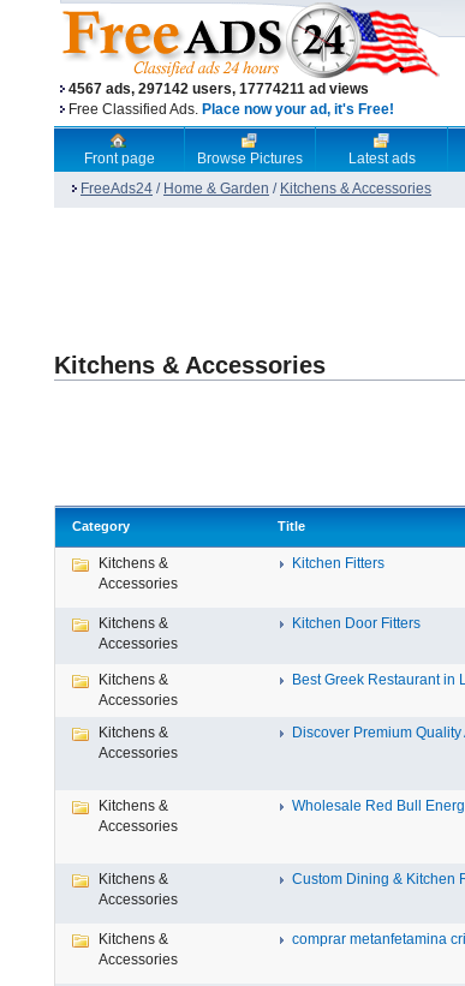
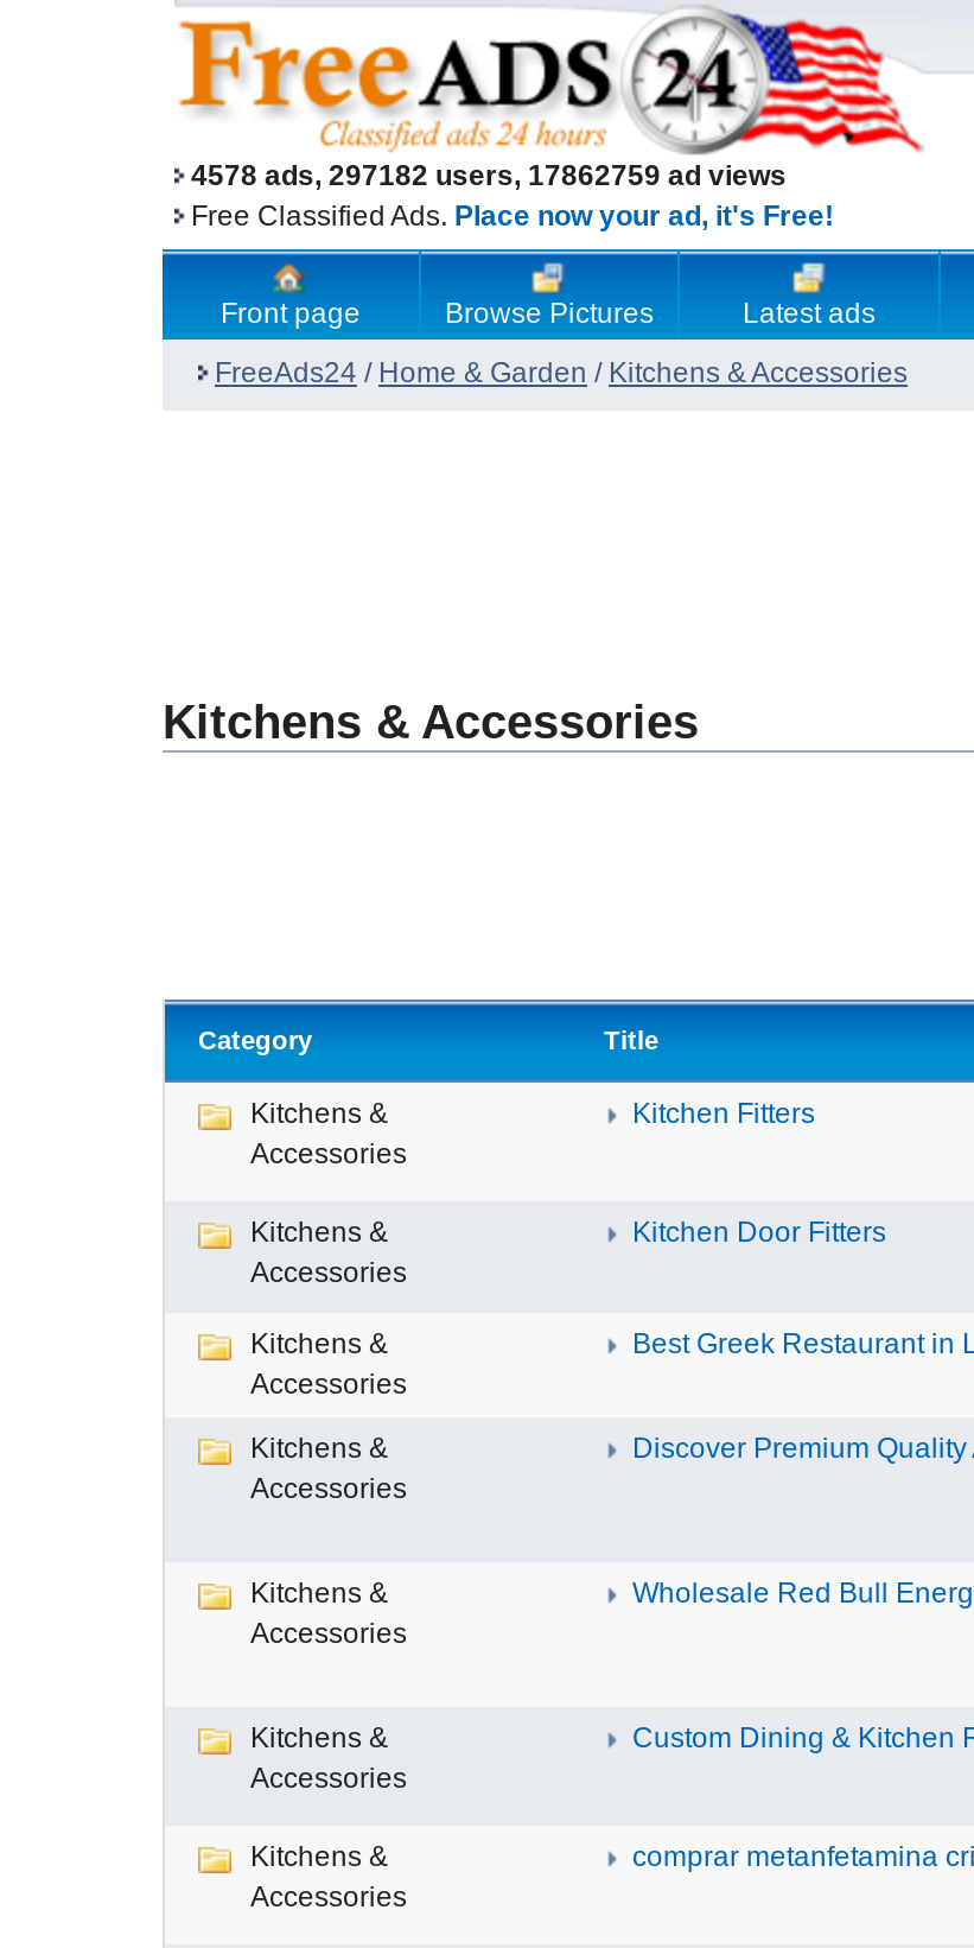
- 4567 ads, 297142 users, 17774211 ad views
+ 4578 ads, 297182 users, 17862759 ad views
